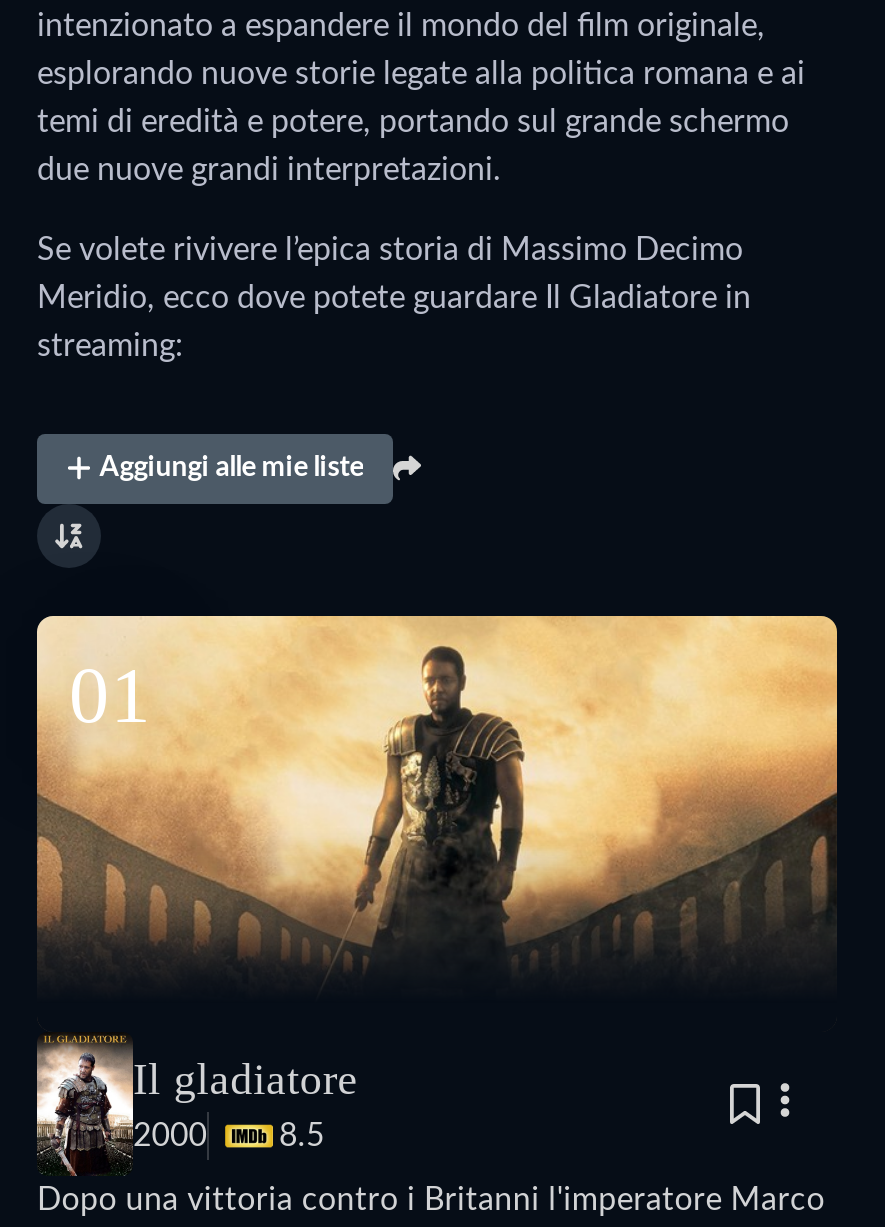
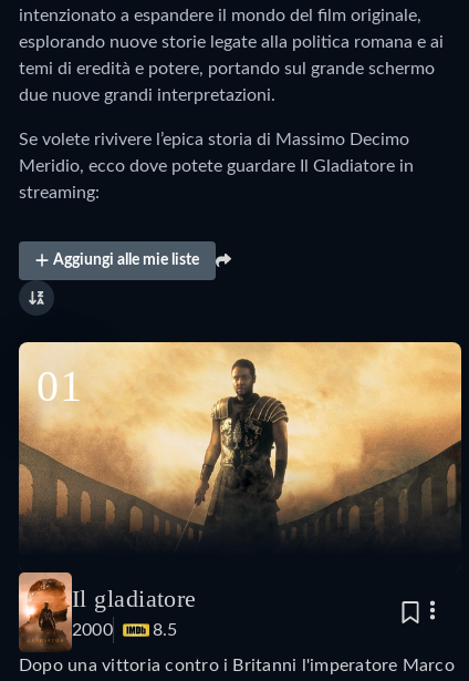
- [image]
+ [image]
